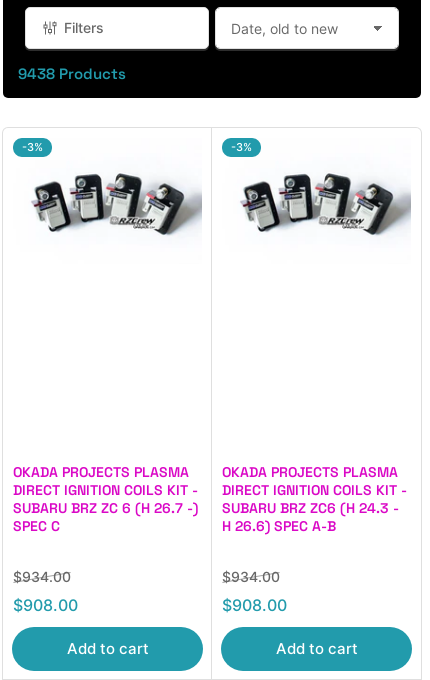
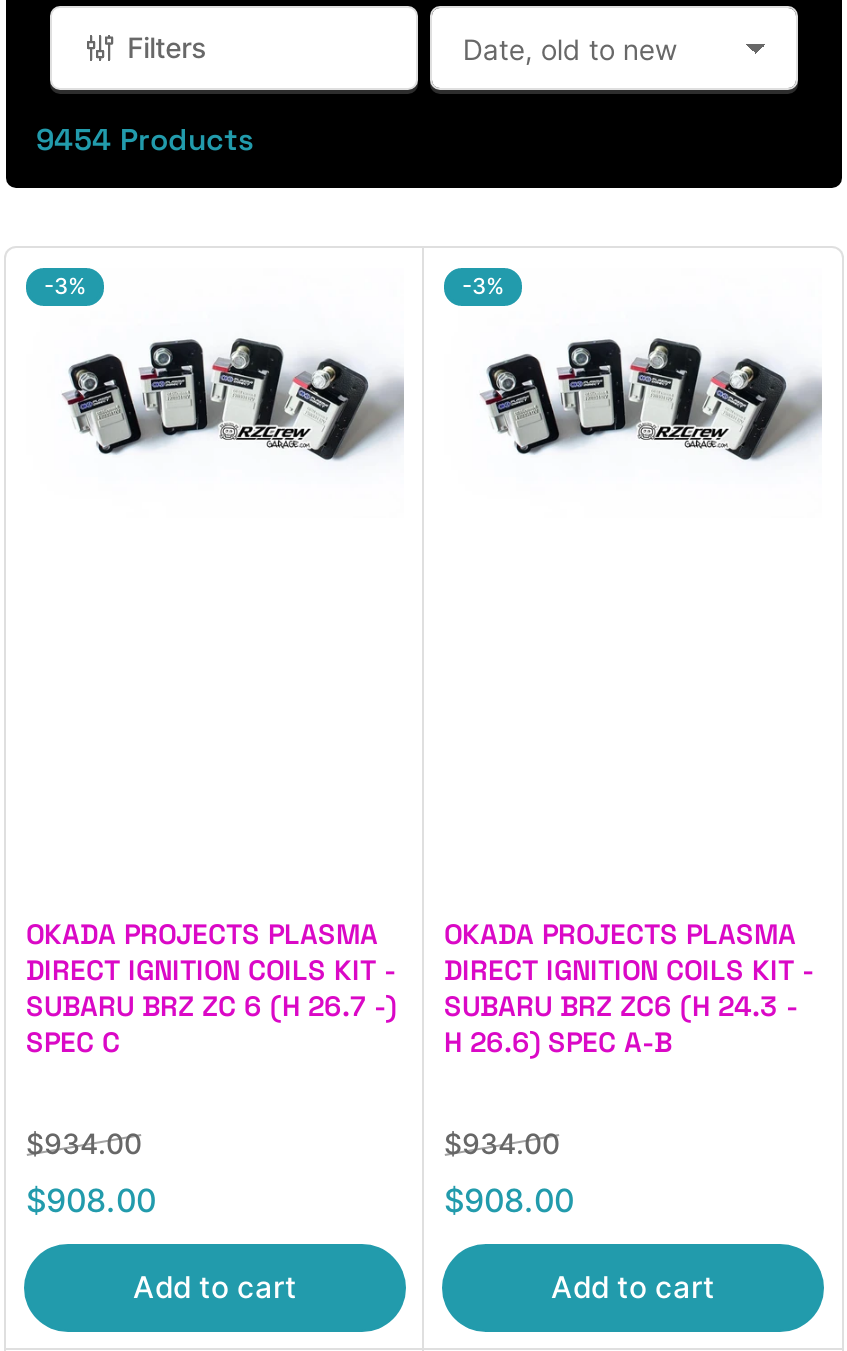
- 9438 Products
+ 9454 Products
